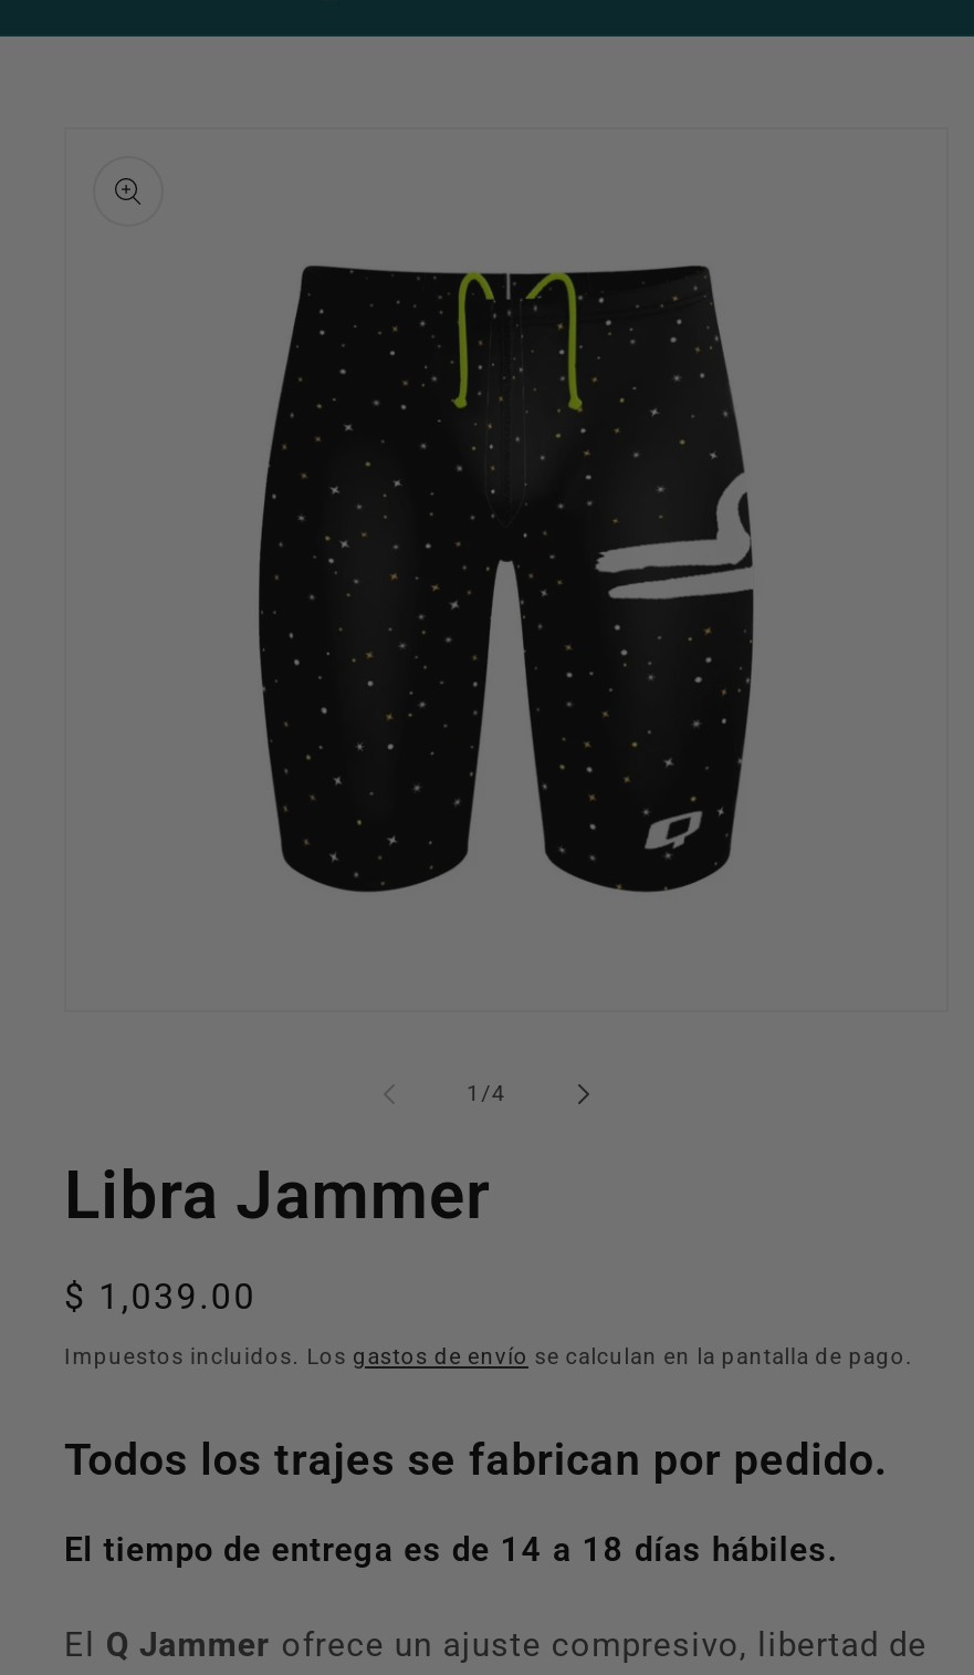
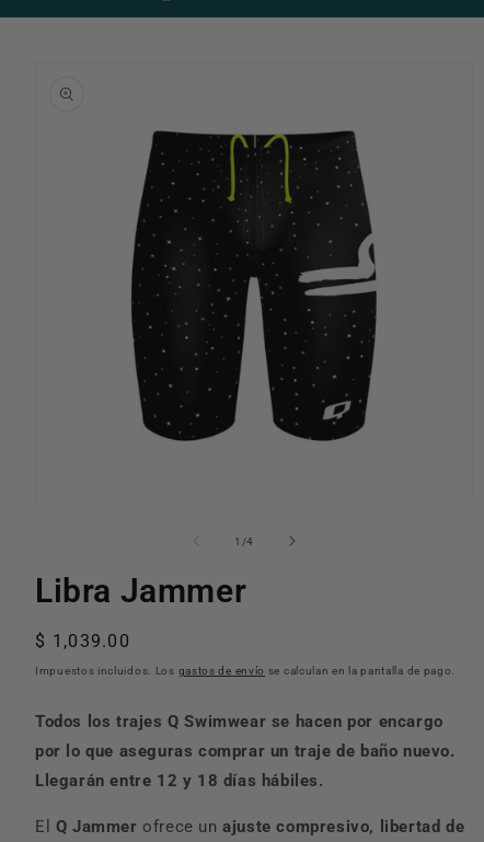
- Todos los trajes se fabrican por pedido.
- El tiempo de entrega es de 14 a 18 días hábiles.
+ Todos los trajes Q Swimwear se hacen por encargo
+ por lo que aseguras comprar un traje de baño nuevo.
+ Llegarán entre 12 y 18 días hábiles.
